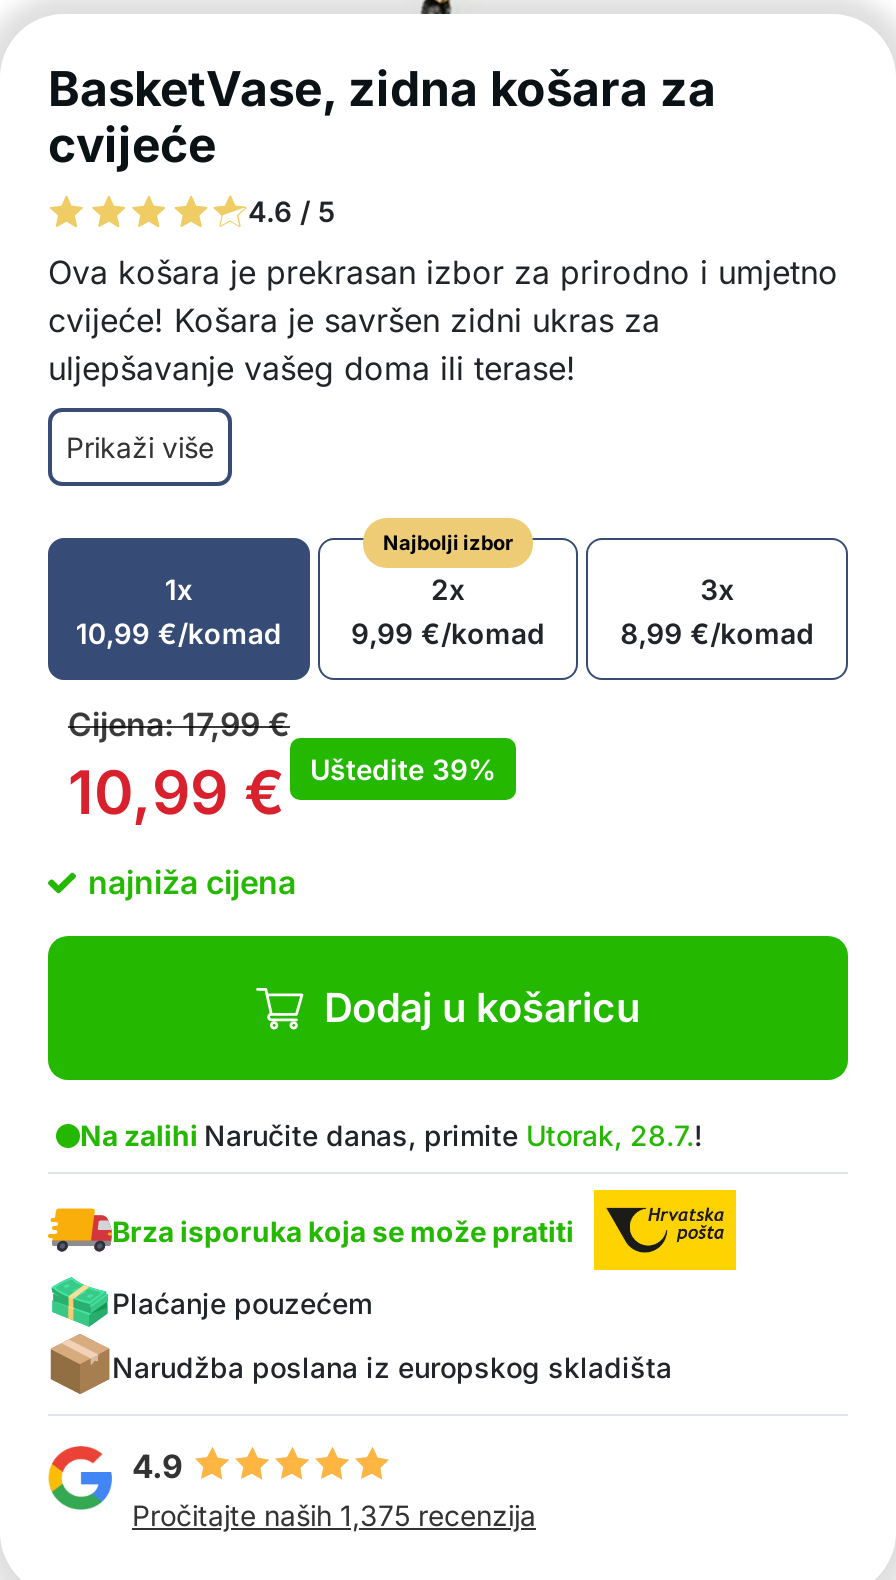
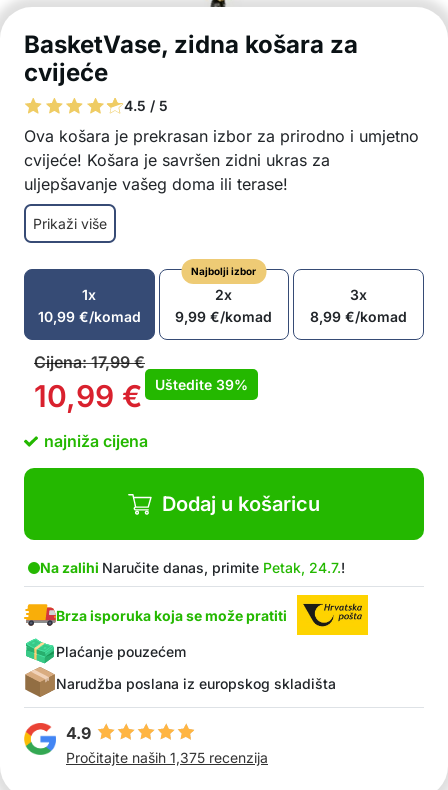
- 4.6 / 5
+ 4.5 / 5

- Na zalihi Naručite danas, primite Utorak, 28.7.!
+ Na zalihi Naručite danas, primite Petak, 24.7.!
